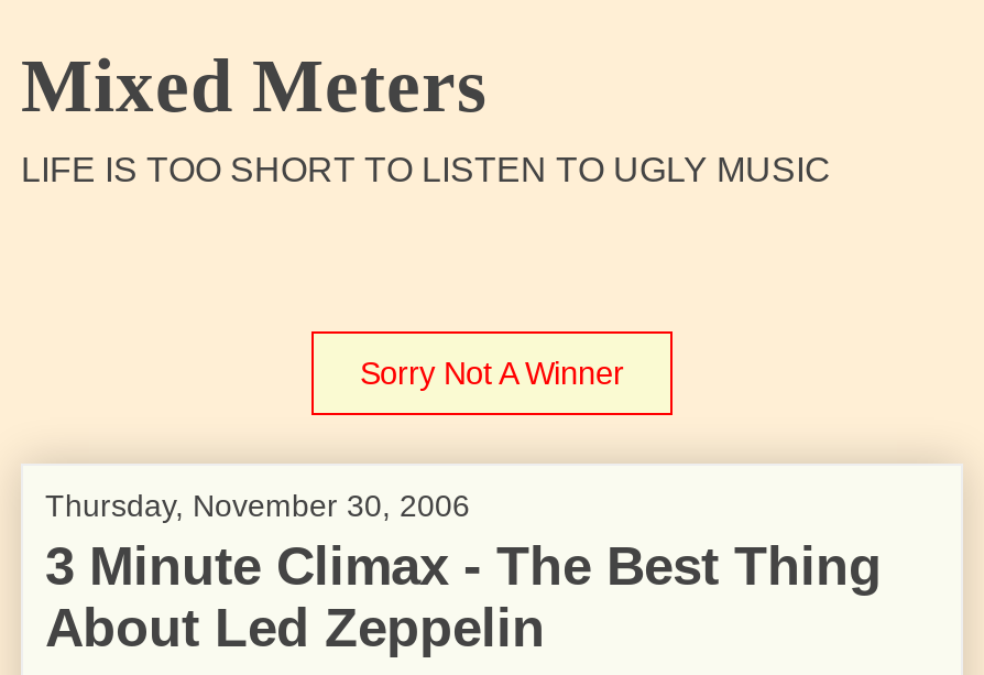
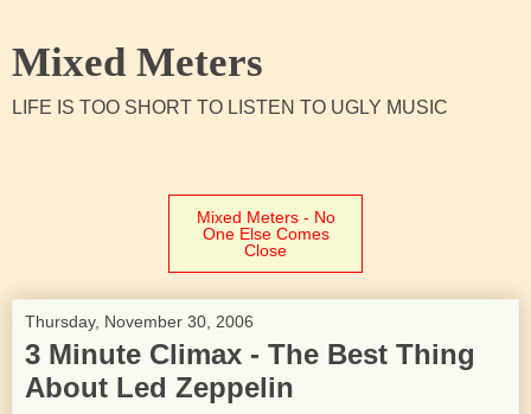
- Sorry Not A Winner
+ Mixed Meters - No
+ One Else Comes
+ Close
